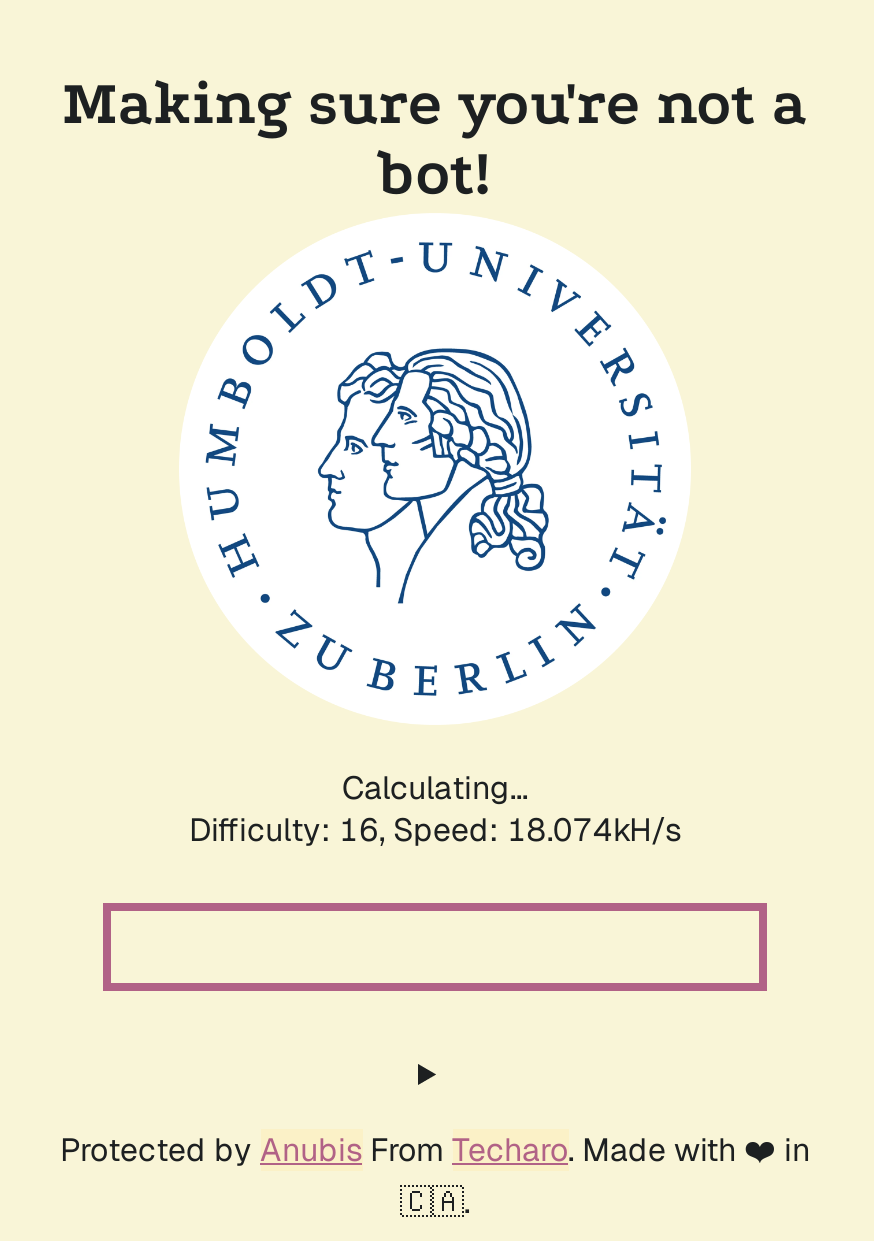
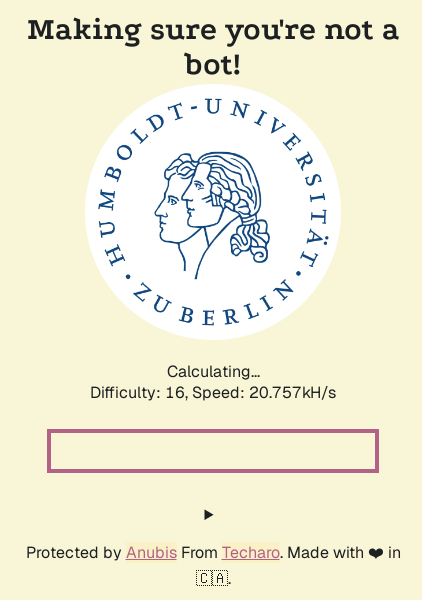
- Difficulty: 16, Speed: 18.074kH/s
+ Difficulty: 16, Speed: 20.757kH/s
